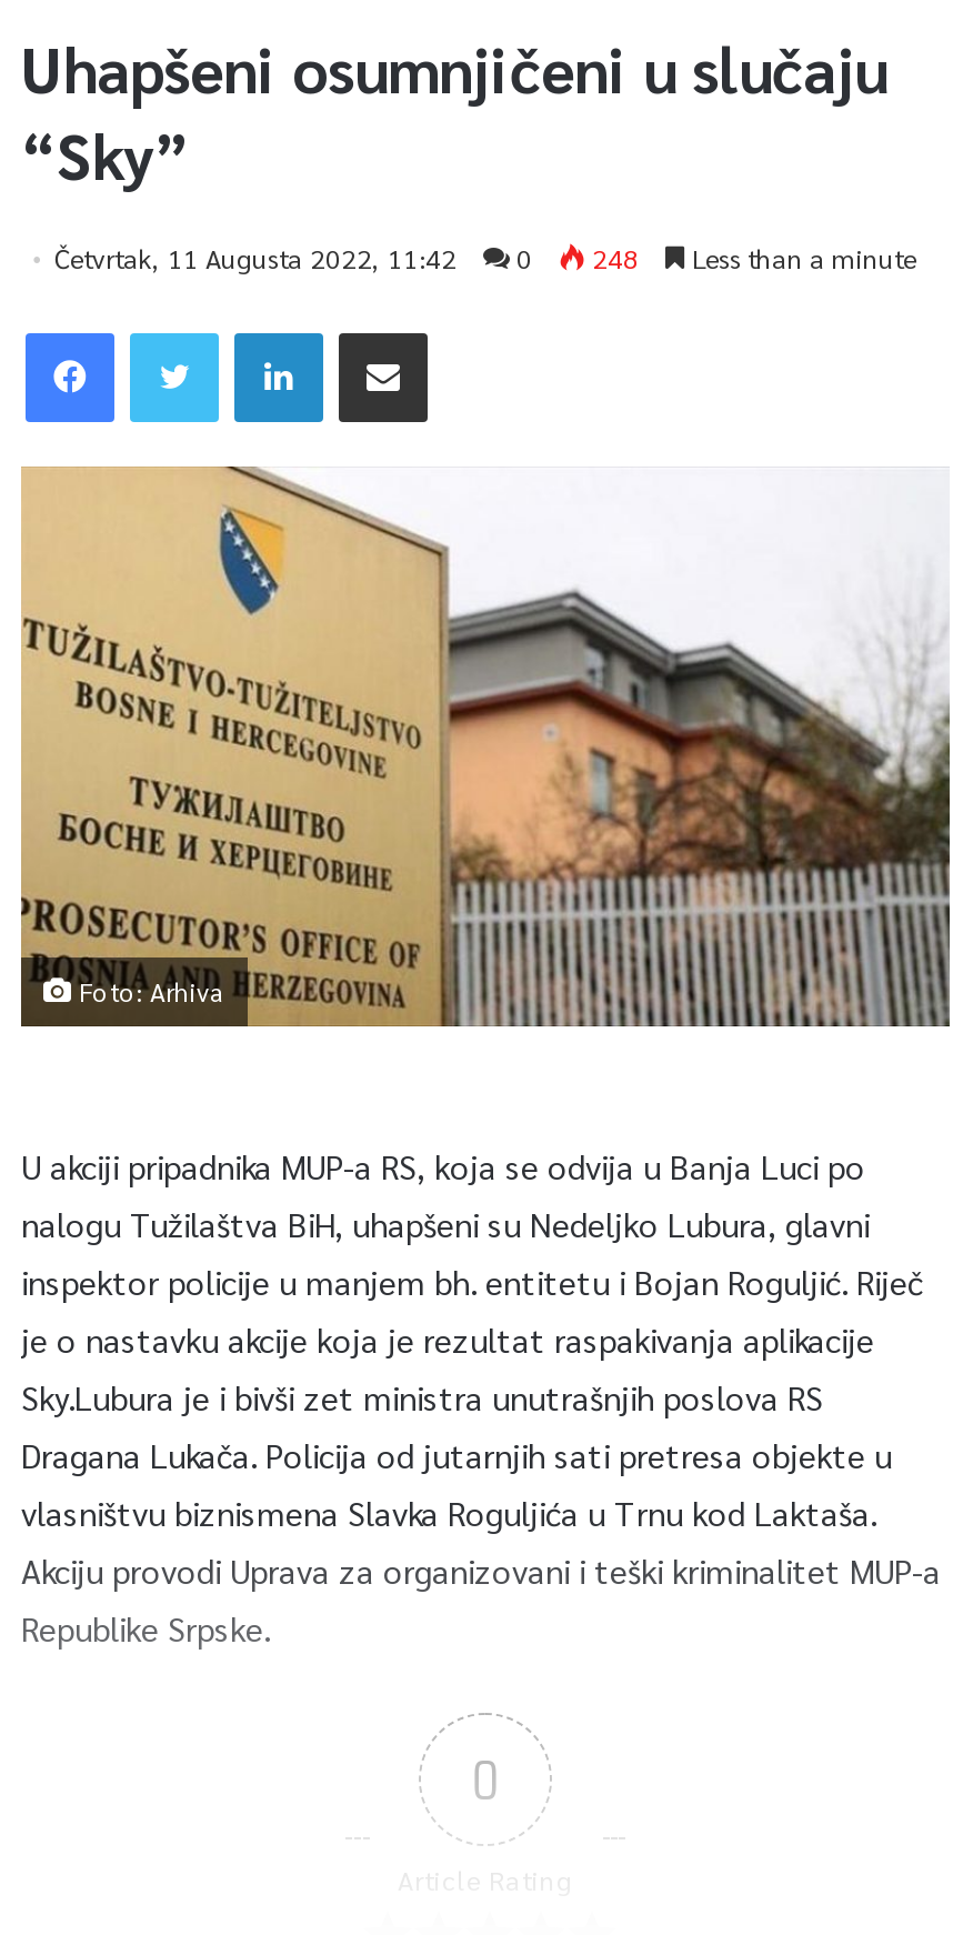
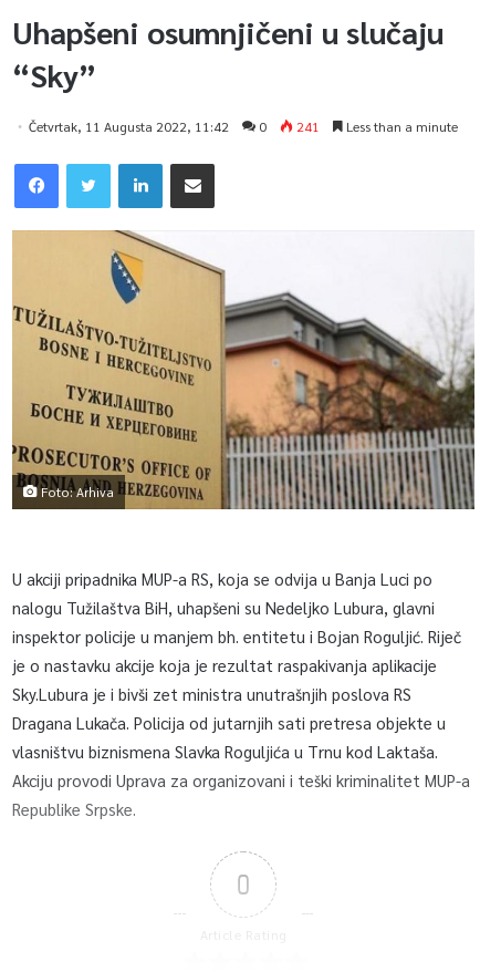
- Četvrtak, 11 Augusta 2022, 11:42 0 248 Less than a minute
+ Četvrtak, 11 Augusta 2022, 11:42 0 241 Less than a minute
